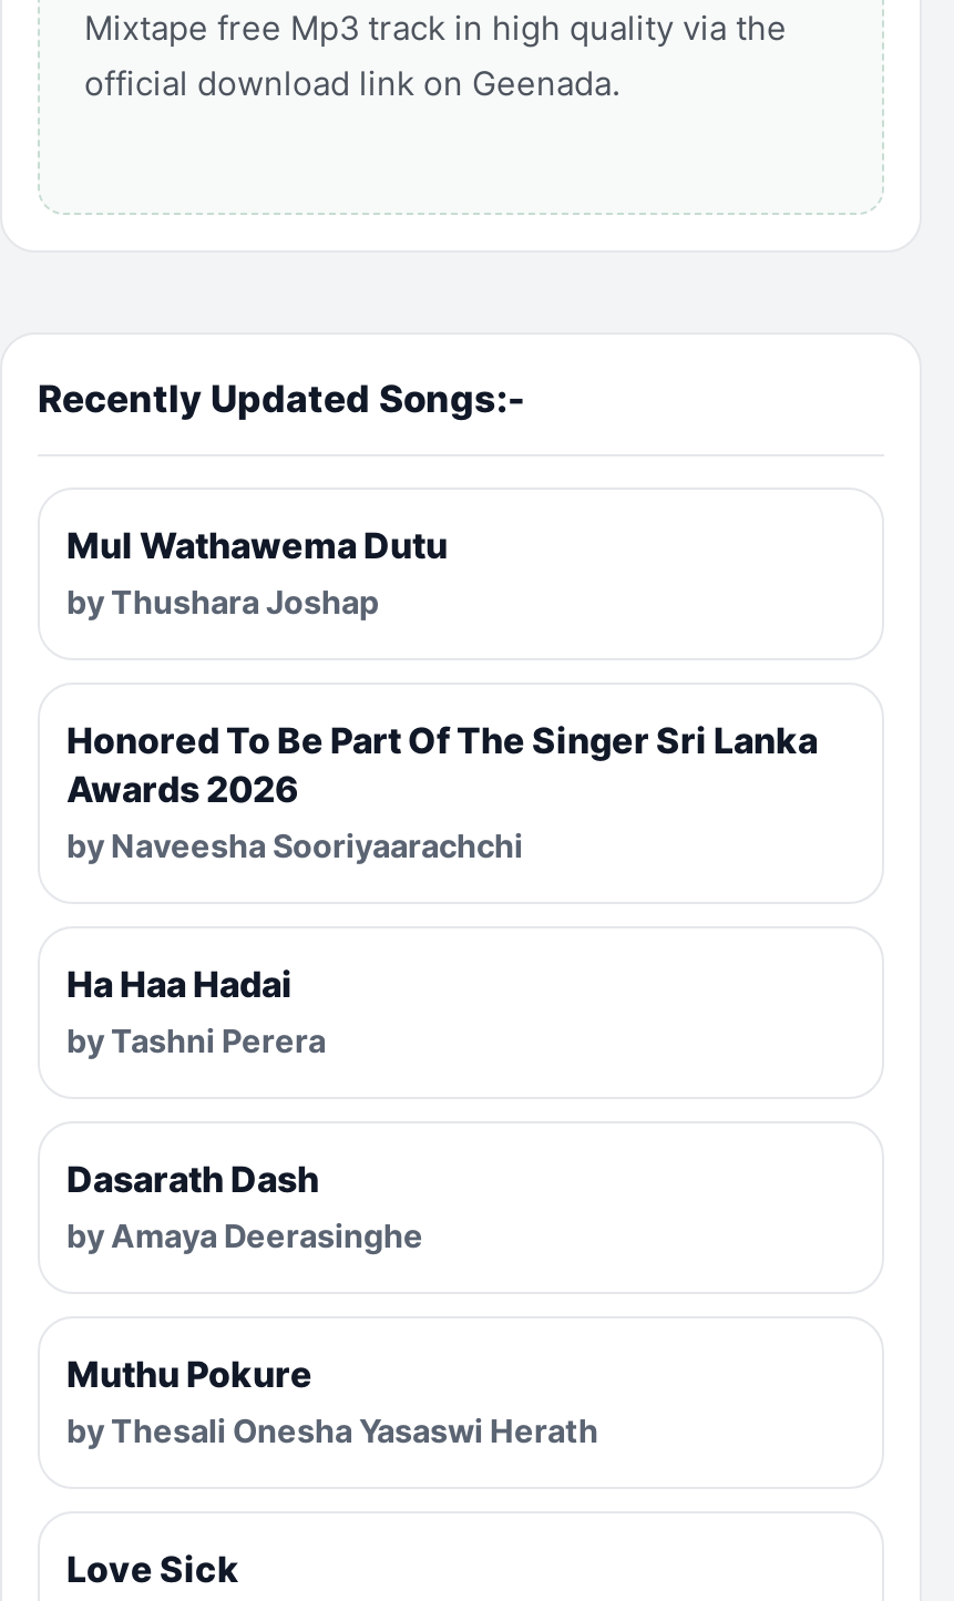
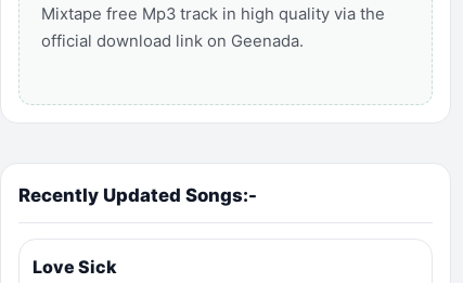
- Mul Wathawema Dutu
- by Thushara Joshap
- Honored To Be Part Of The Singer Sri Lanka
- Awards 2026
- by Naveesha Sooriyaarachchi
- Ha Haa Hadai
- by Tashni Perera
- Dasarath Dash
- by Amaya Deerasinghe
- Muthu Pokure
- by Thesali Onesha Yasaswi Herath
